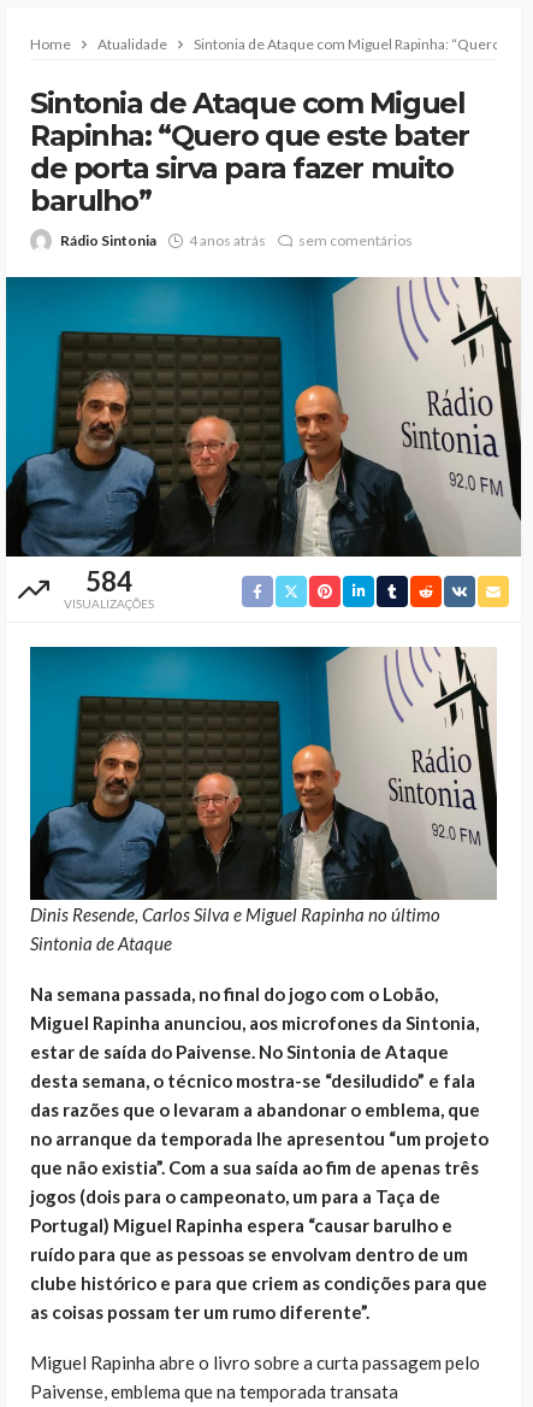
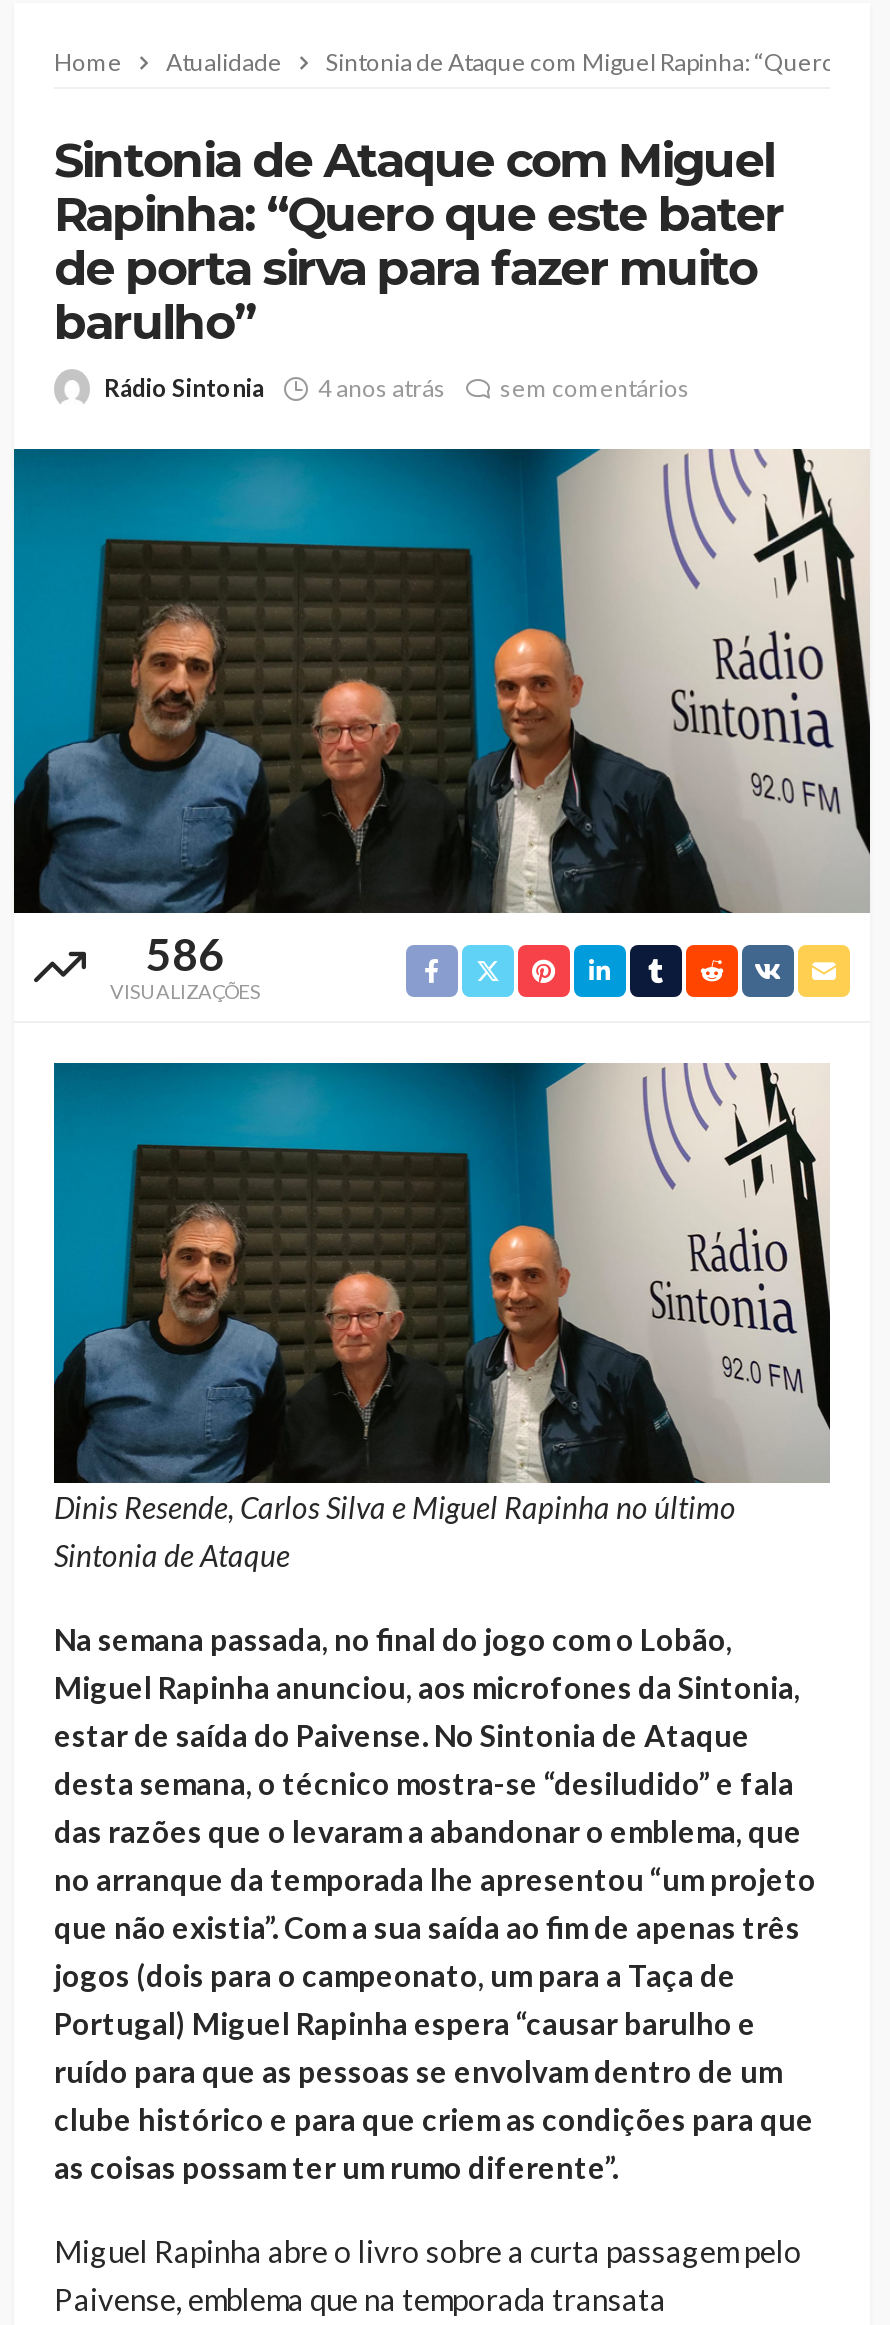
- 584
+ 586
